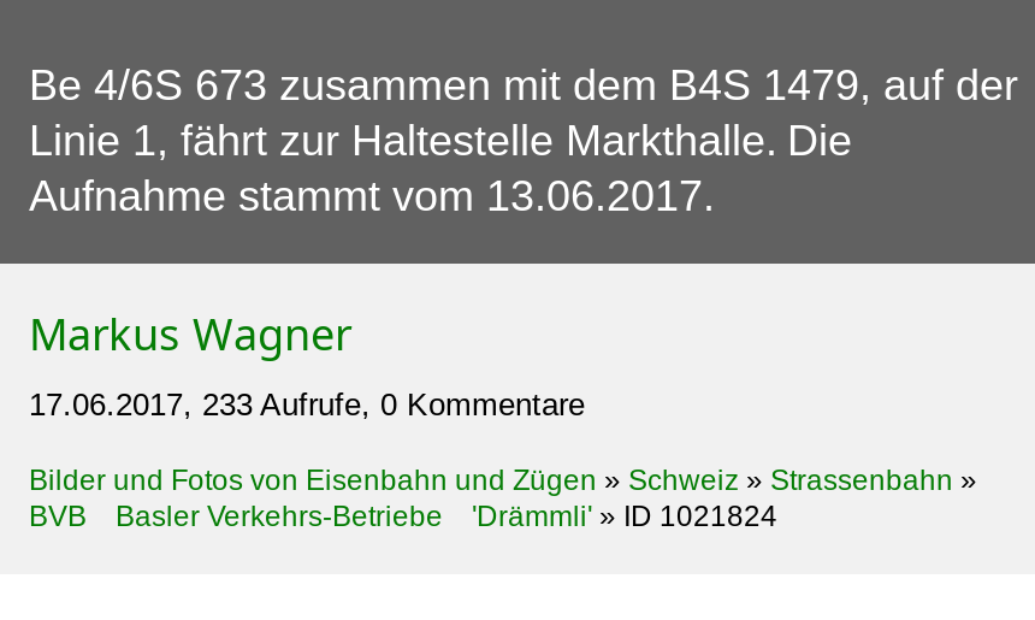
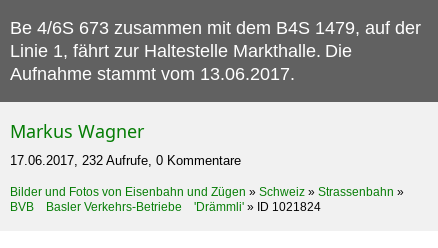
- 17.06.2017, 233 Aufrufe, 0 Kommentare
+ 17.06.2017, 232 Aufrufe, 0 Kommentare
